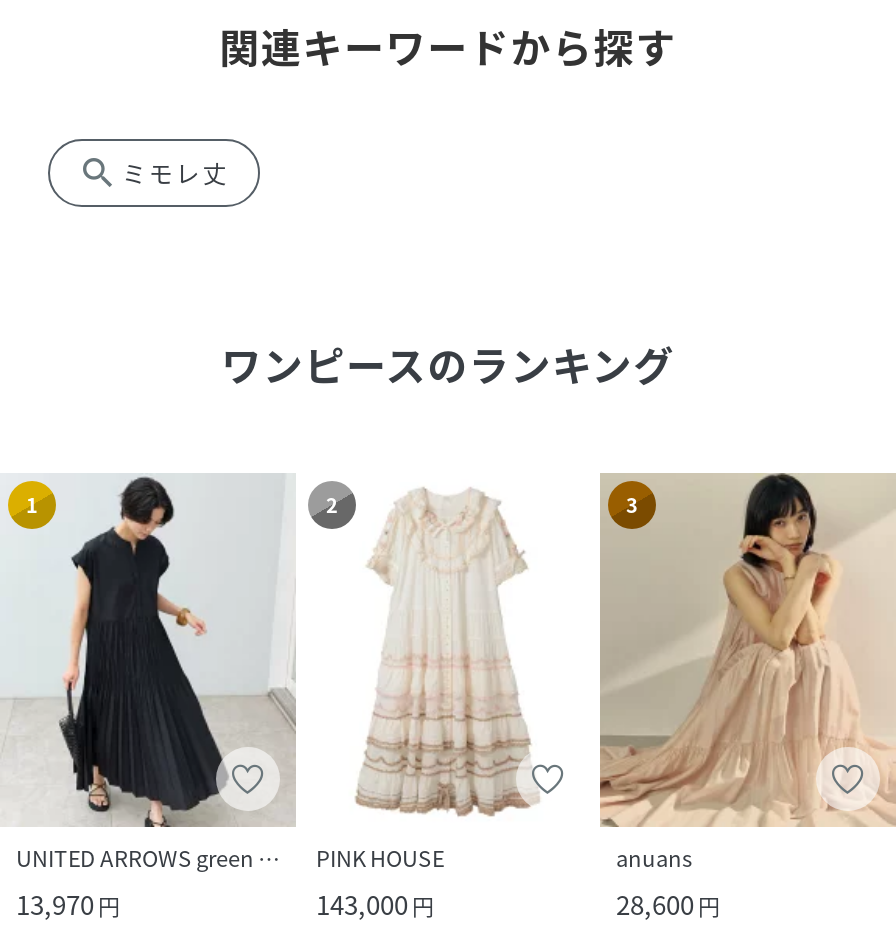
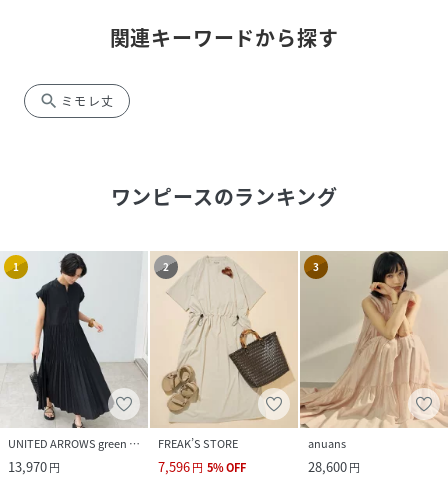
- [image]
- PINK HOUSE
- 143,000 円
+ [image]
+ FREAK’S STORE
+ 7,596 円 5% OFF
